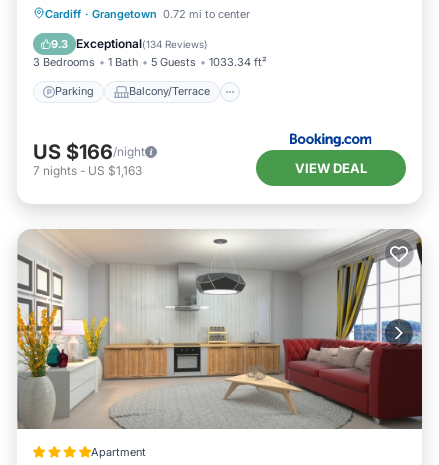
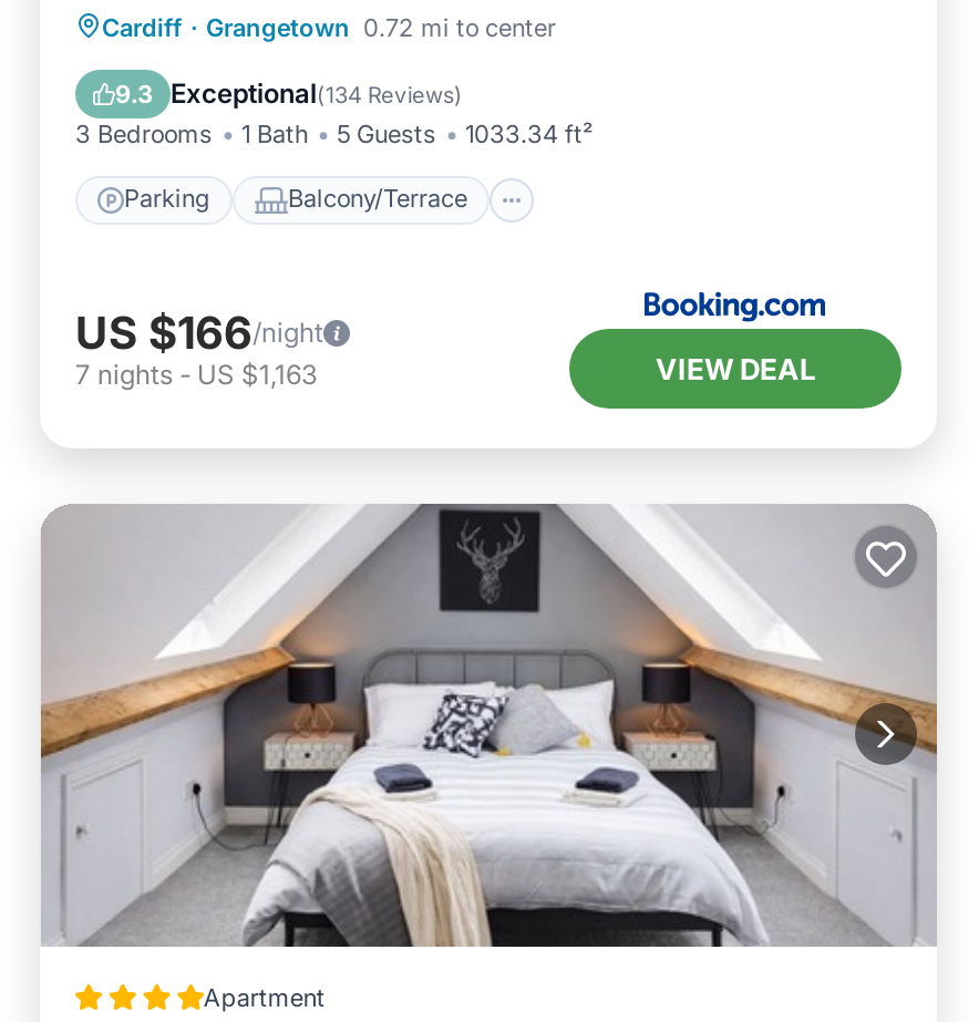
- [image]
+ [image]
